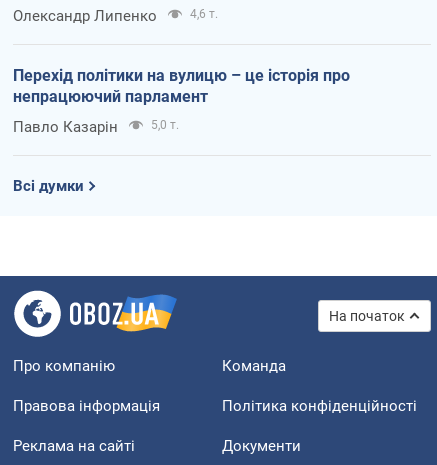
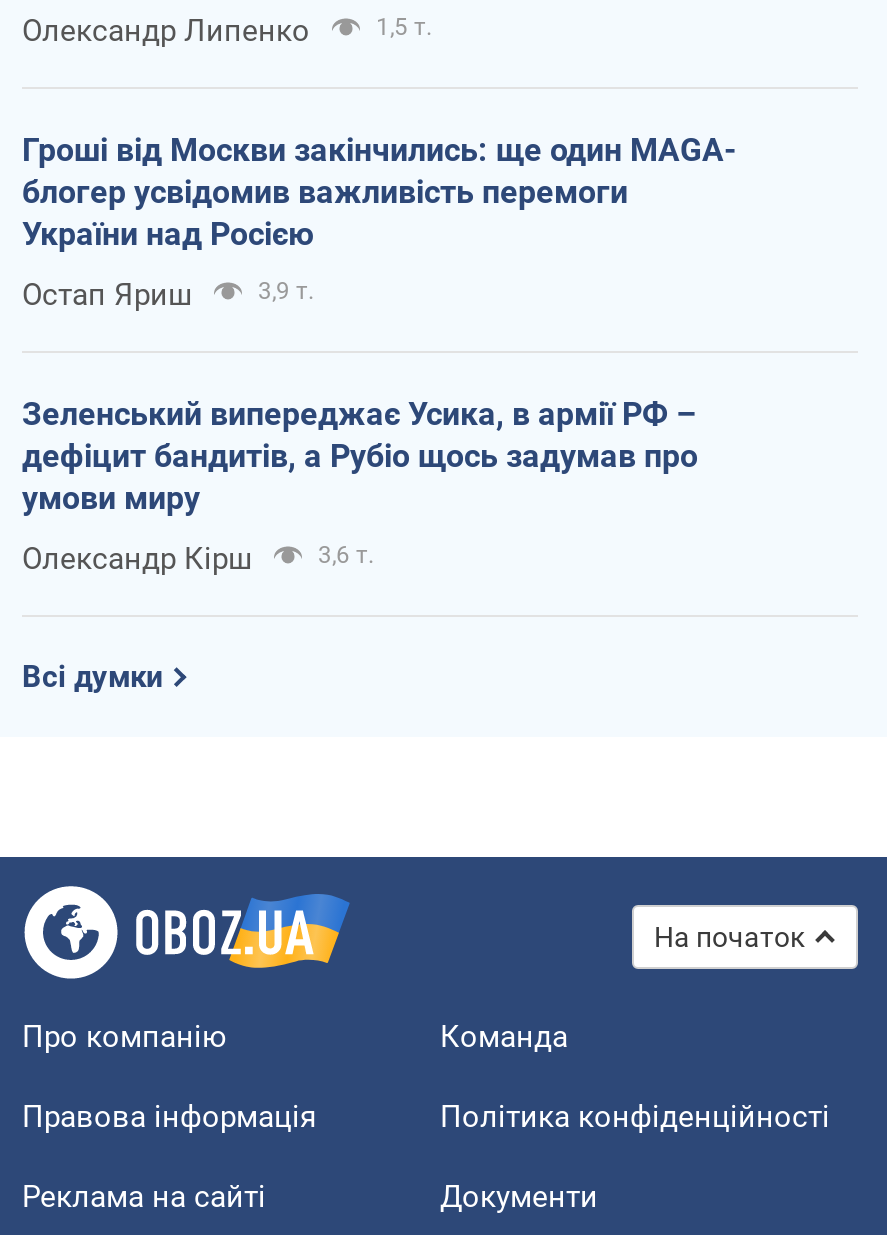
- 4,6 т.
- Перехід політики на вулицю – це історія про
- непрацюючий парламент
- Павло Казарін
- 5,0 т.
+ 1,5 т.
+ Гроші від Москви закінчились: ще один MAGA-
+ блогер усвідомив важливість перемоги
+ України над Росією
+ Остап Яриш
+ 3,9 т.
+ Зеленський випереджає Усика, в армії РФ –
+ дефіцит бандитів, а Рубіо щось задумав про
+ умови миру
+ Олександр Кірш
+ 3,6 т.
